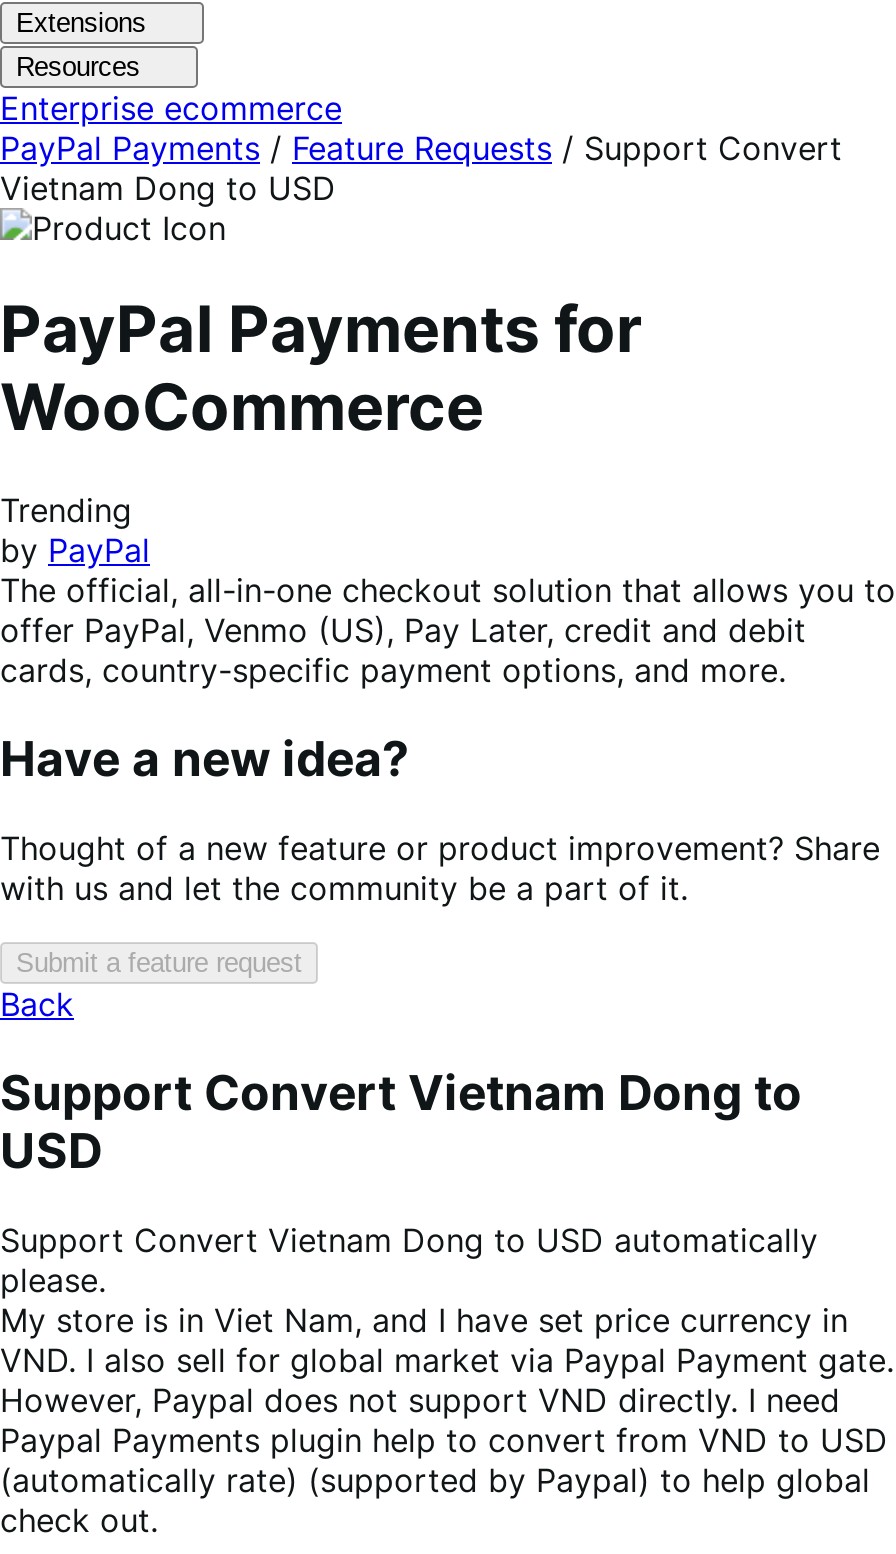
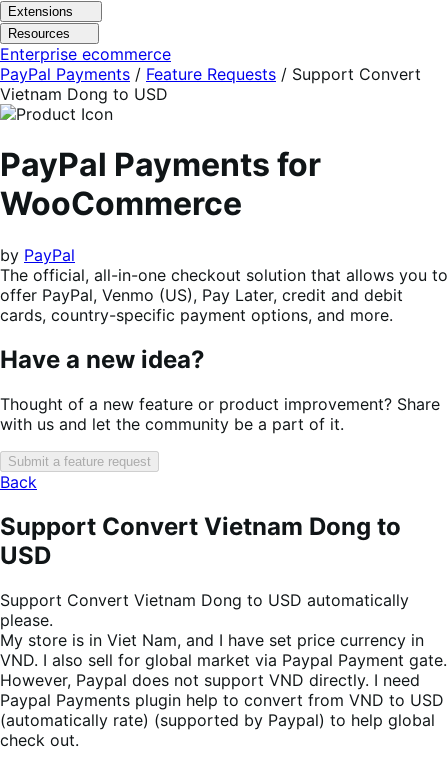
- Trending
